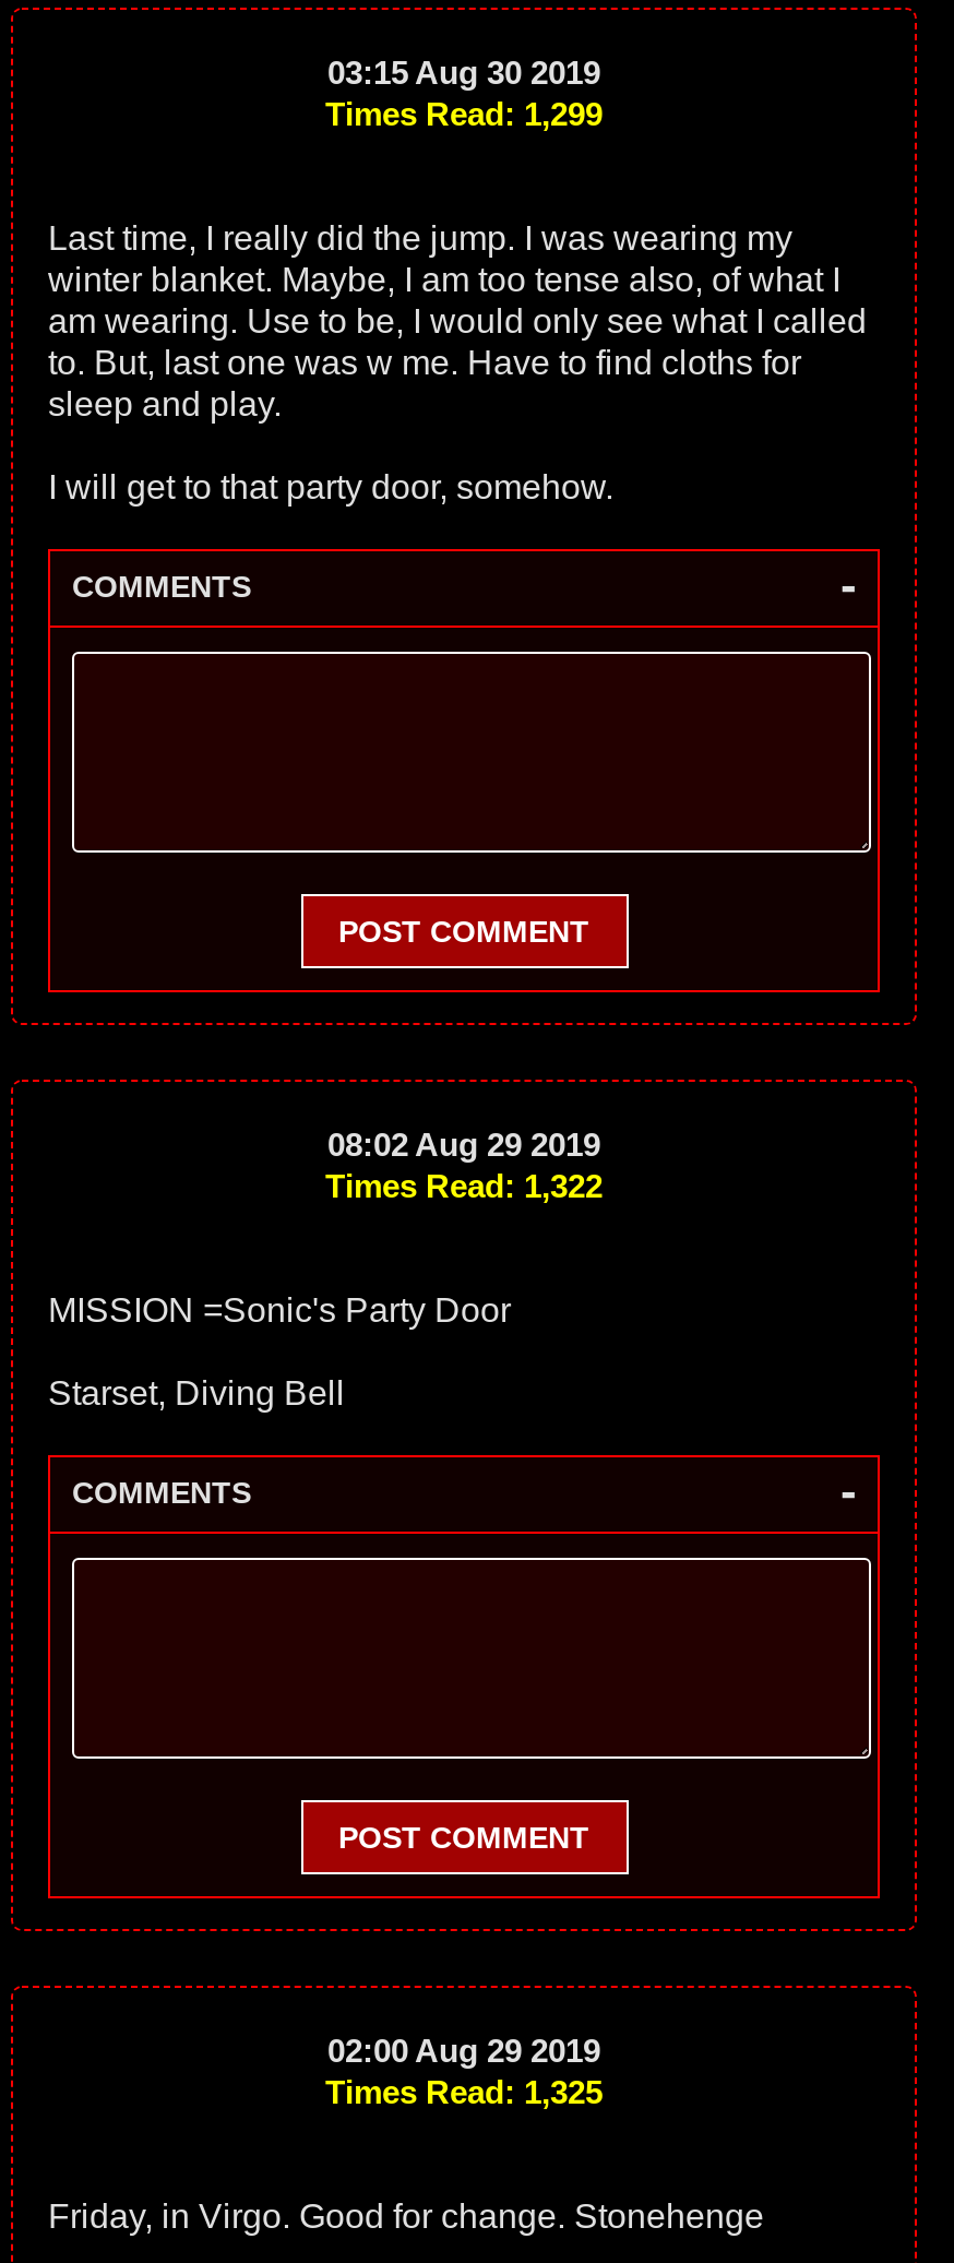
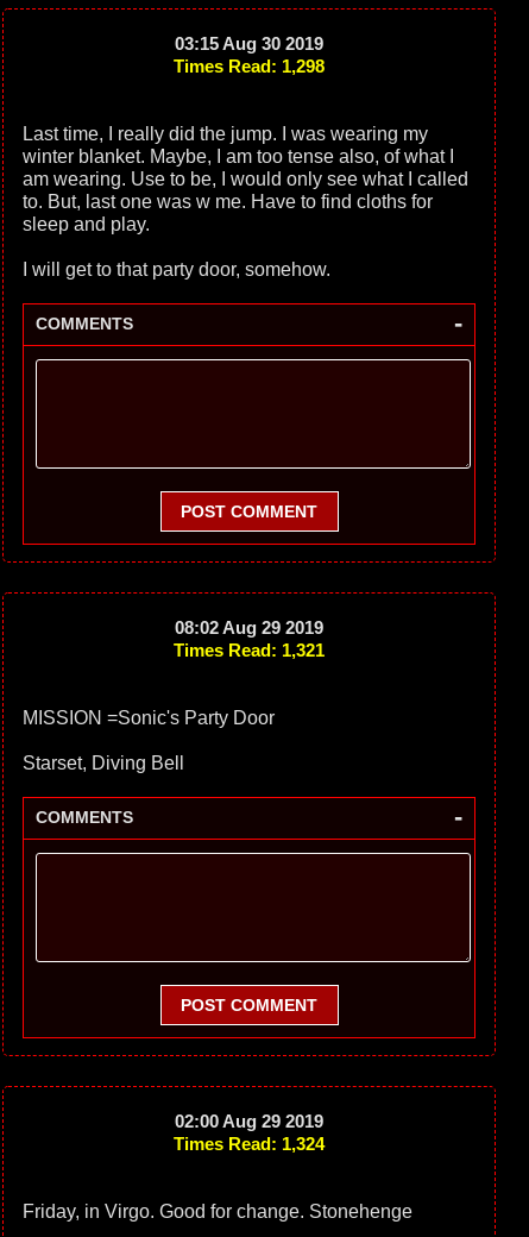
- Times Read: 1,299
+ Times Read: 1,298

- Times Read: 1,322
+ Times Read: 1,321

- Times Read: 1,325
+ Times Read: 1,324
